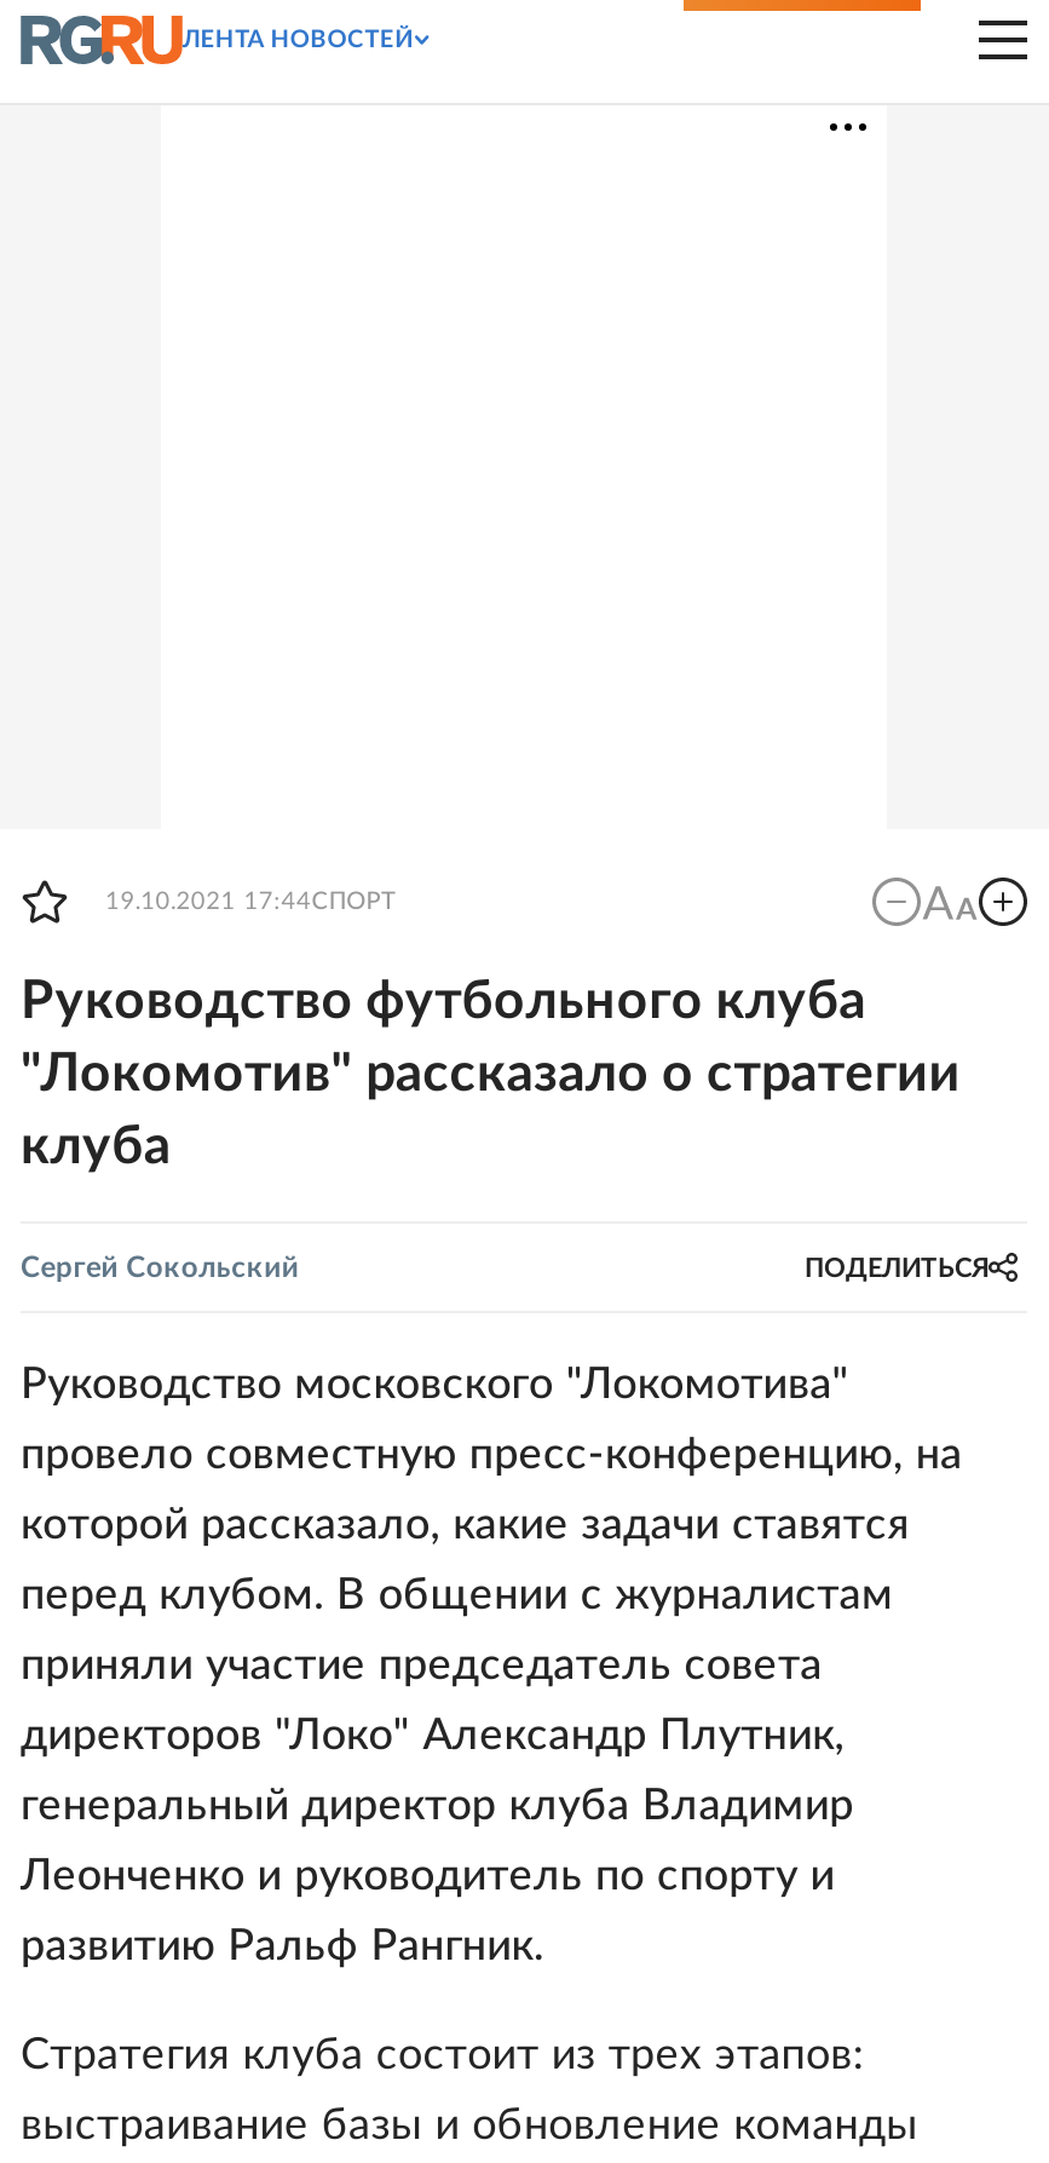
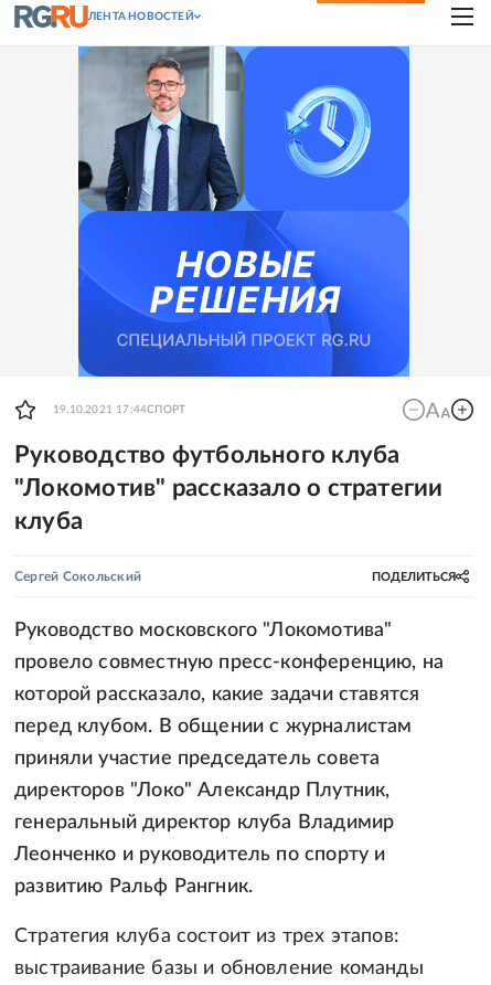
+ [image]
